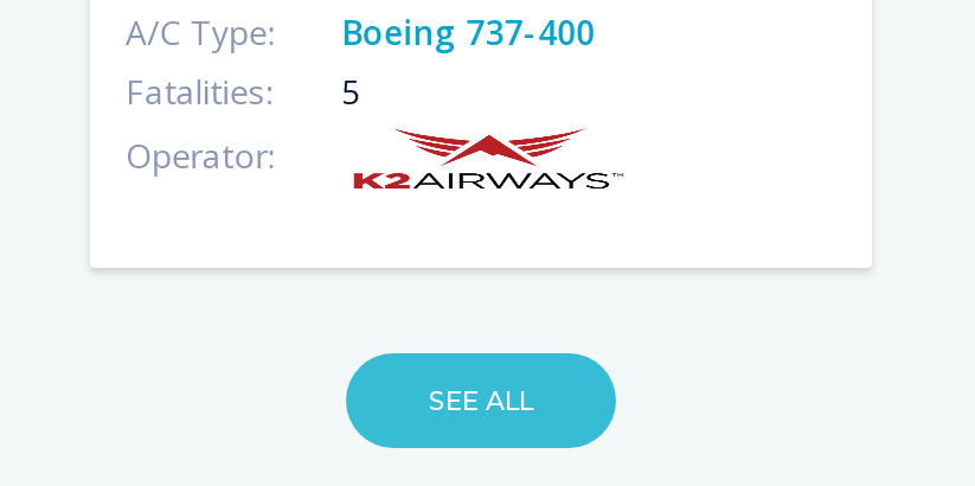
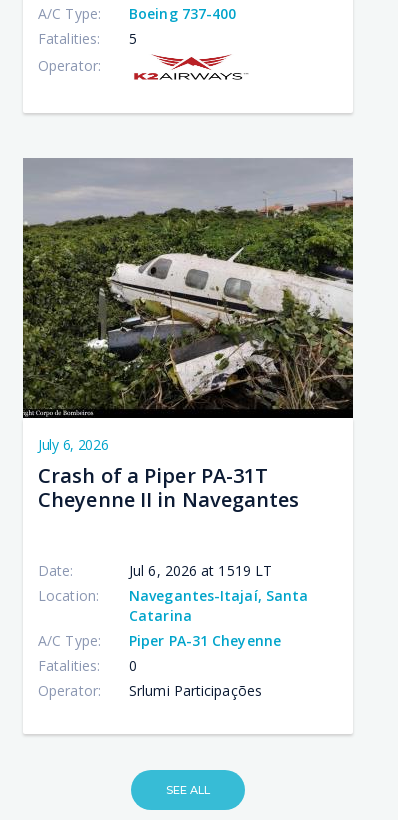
+ [image]
+ July 6, 2026
+ Crash of a Piper PA-31T
+ Cheyenne II in Navegantes
+ Date:
+ Jul 6, 2026 at 1519 LT
+ Location:
+ Navegantes-Itajaí, Santa
+ Catarina
+ A/C Type:
+ Piper PA-31 Cheyenne
+ Fatalities:
+ 0
+ Operator:
+ Srlumi Participações
